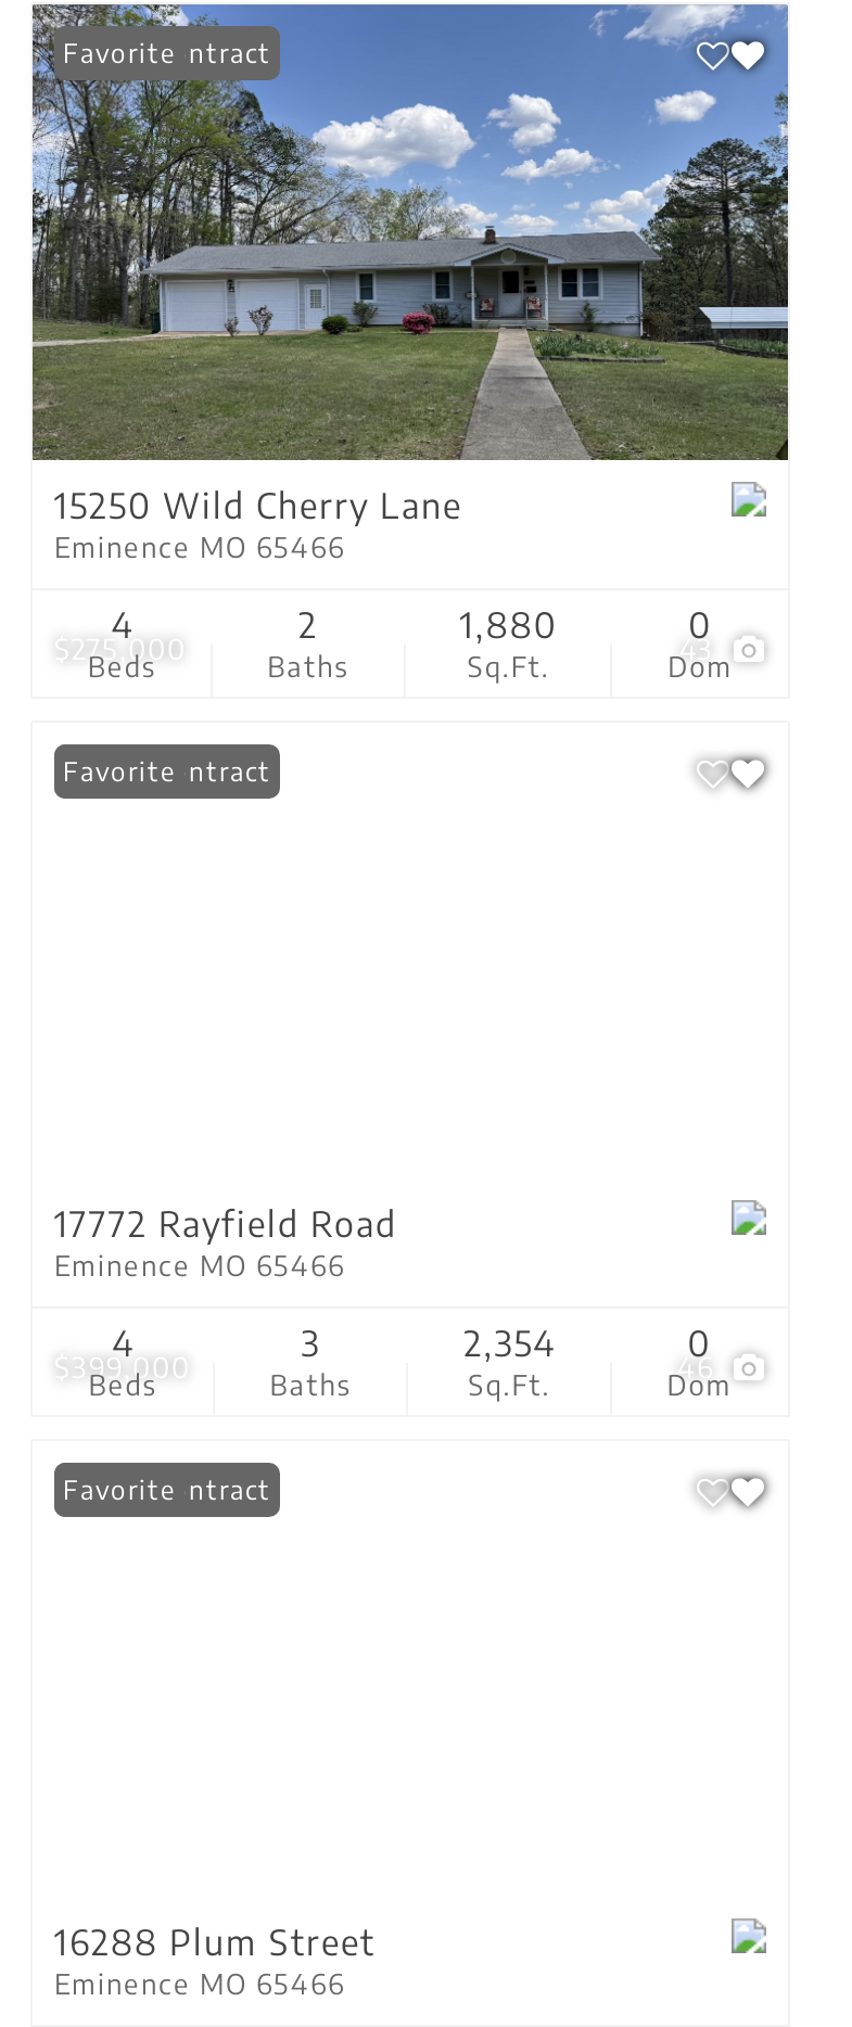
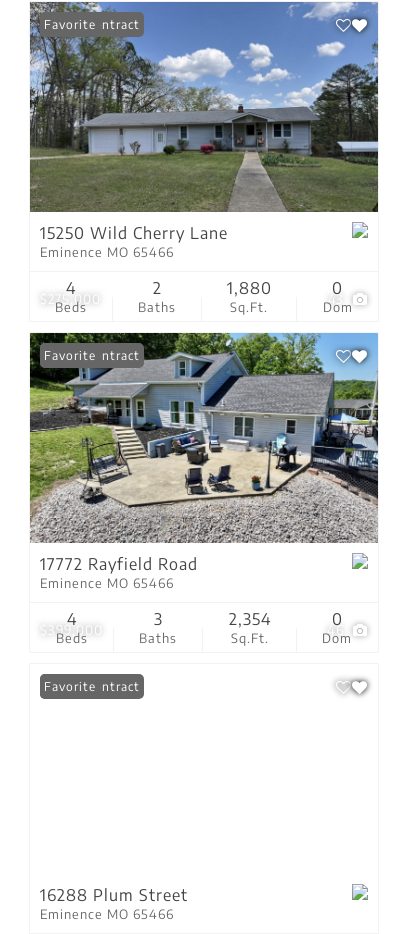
+ [image]
